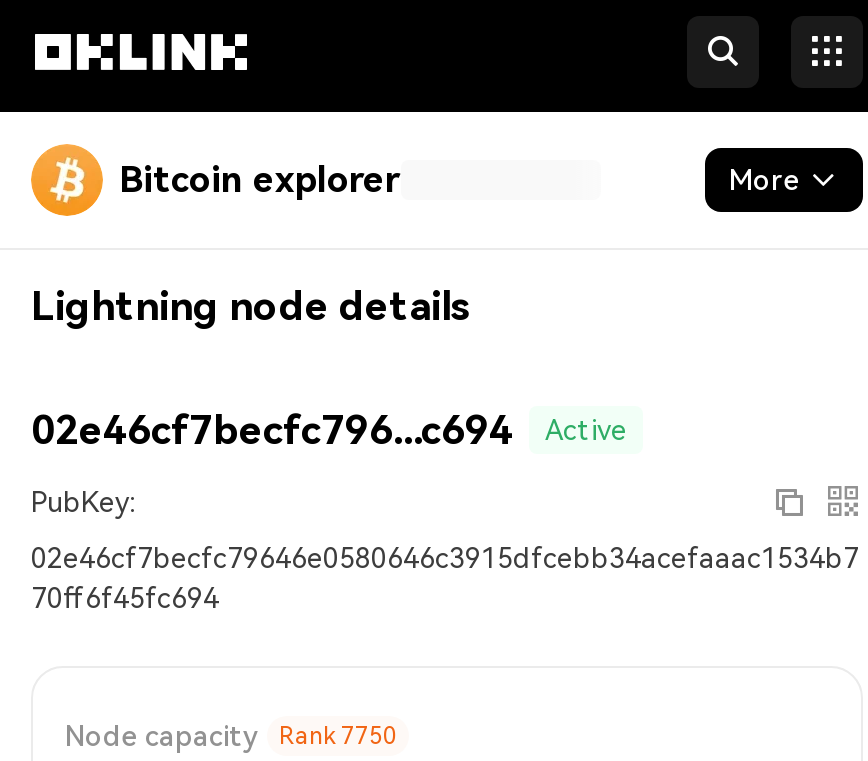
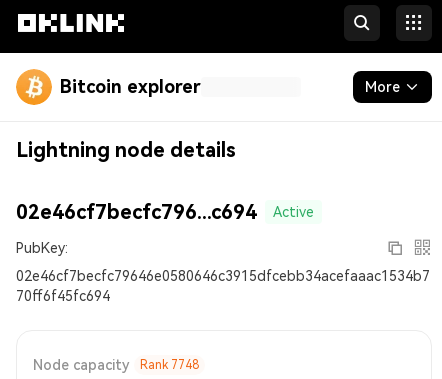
- Node capacity Rank 7750
+ Node capacity Rank 7748
